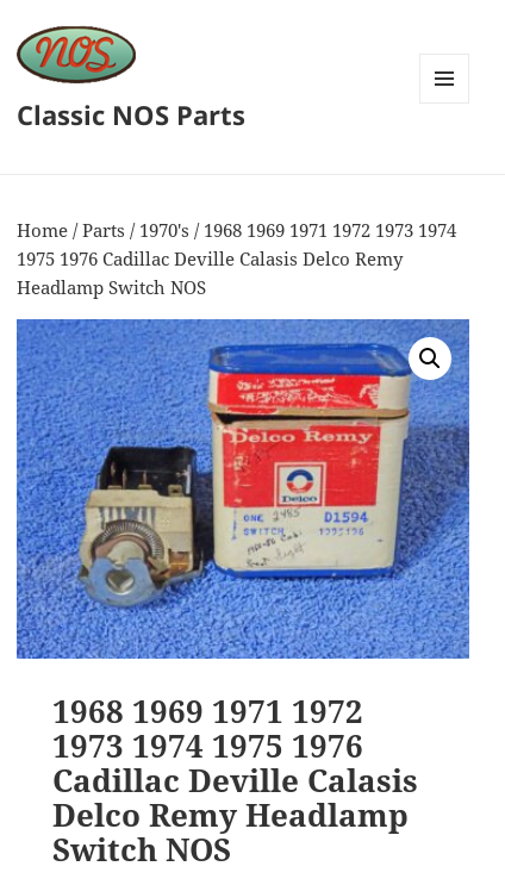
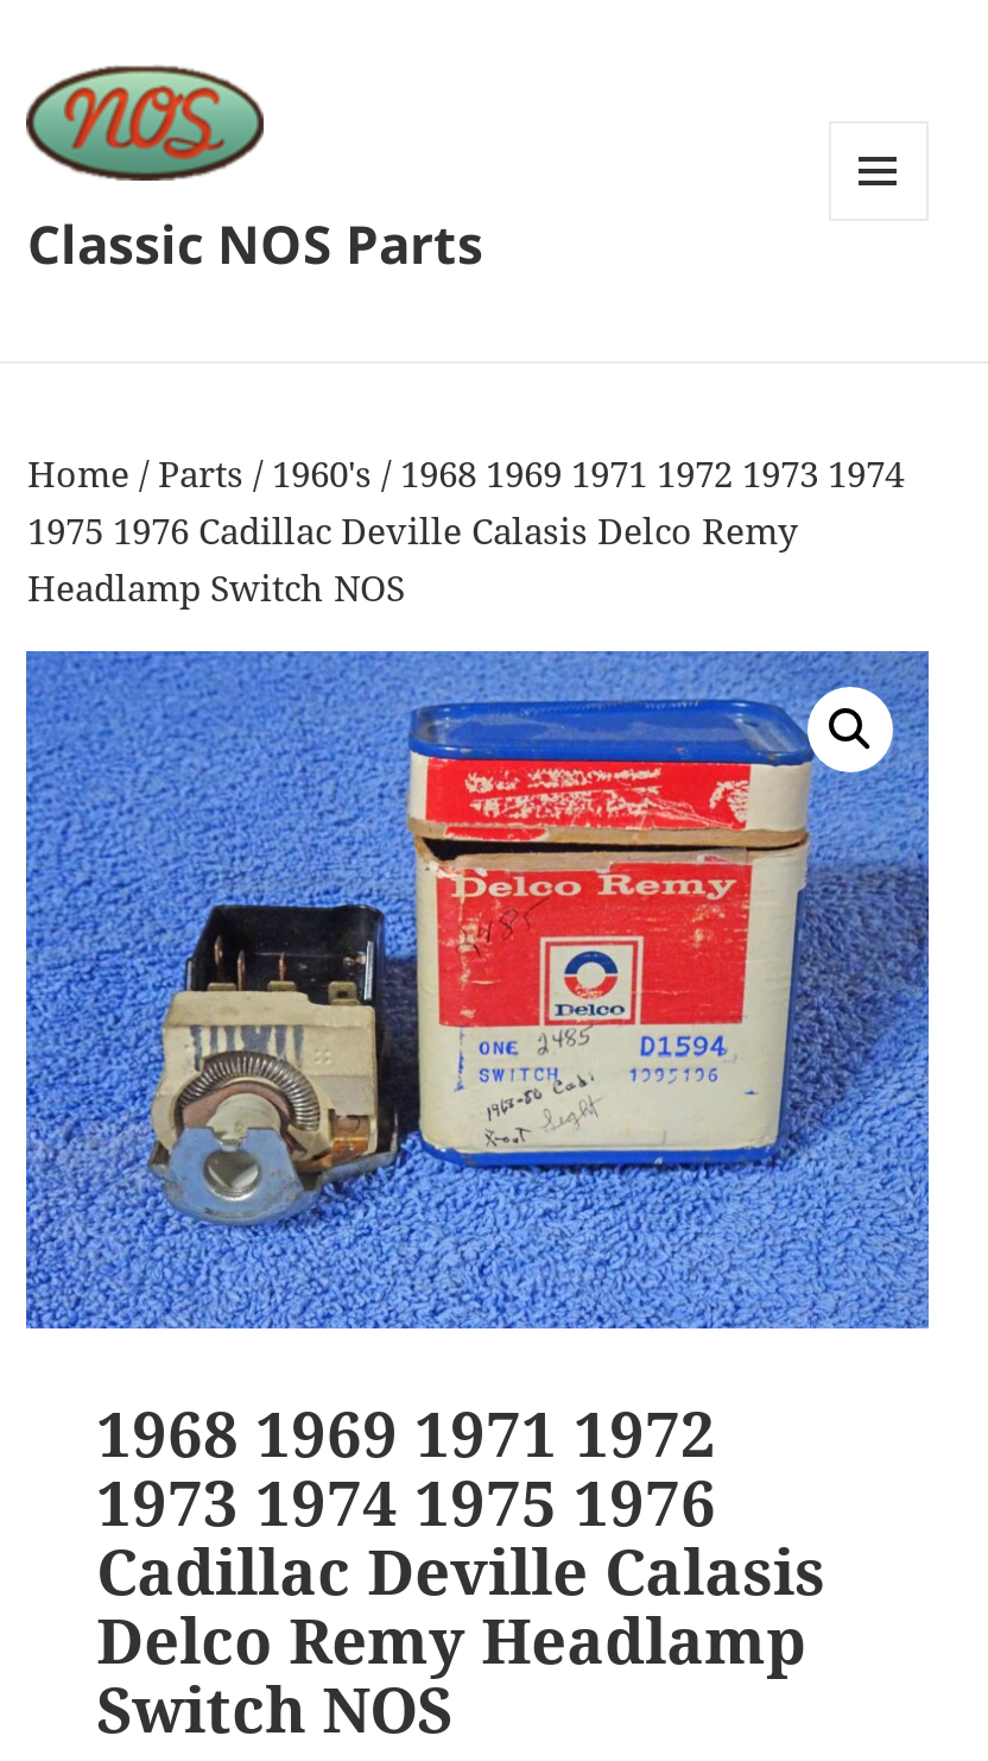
- Home / Parts / 1970's / 1968 1969 1971 1972 1973 1974
+ Home / Parts / 1960's / 1968 1969 1971 1972 1973 1974
